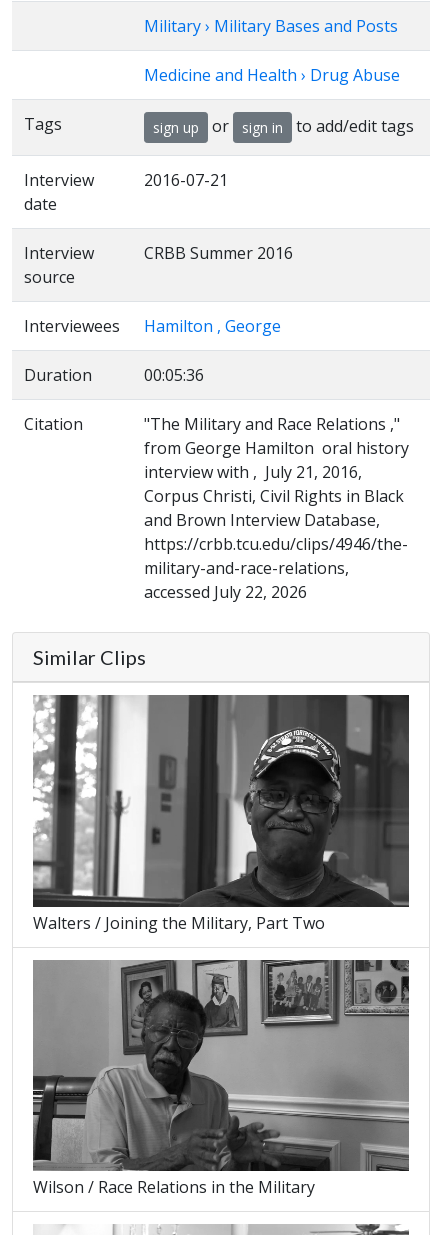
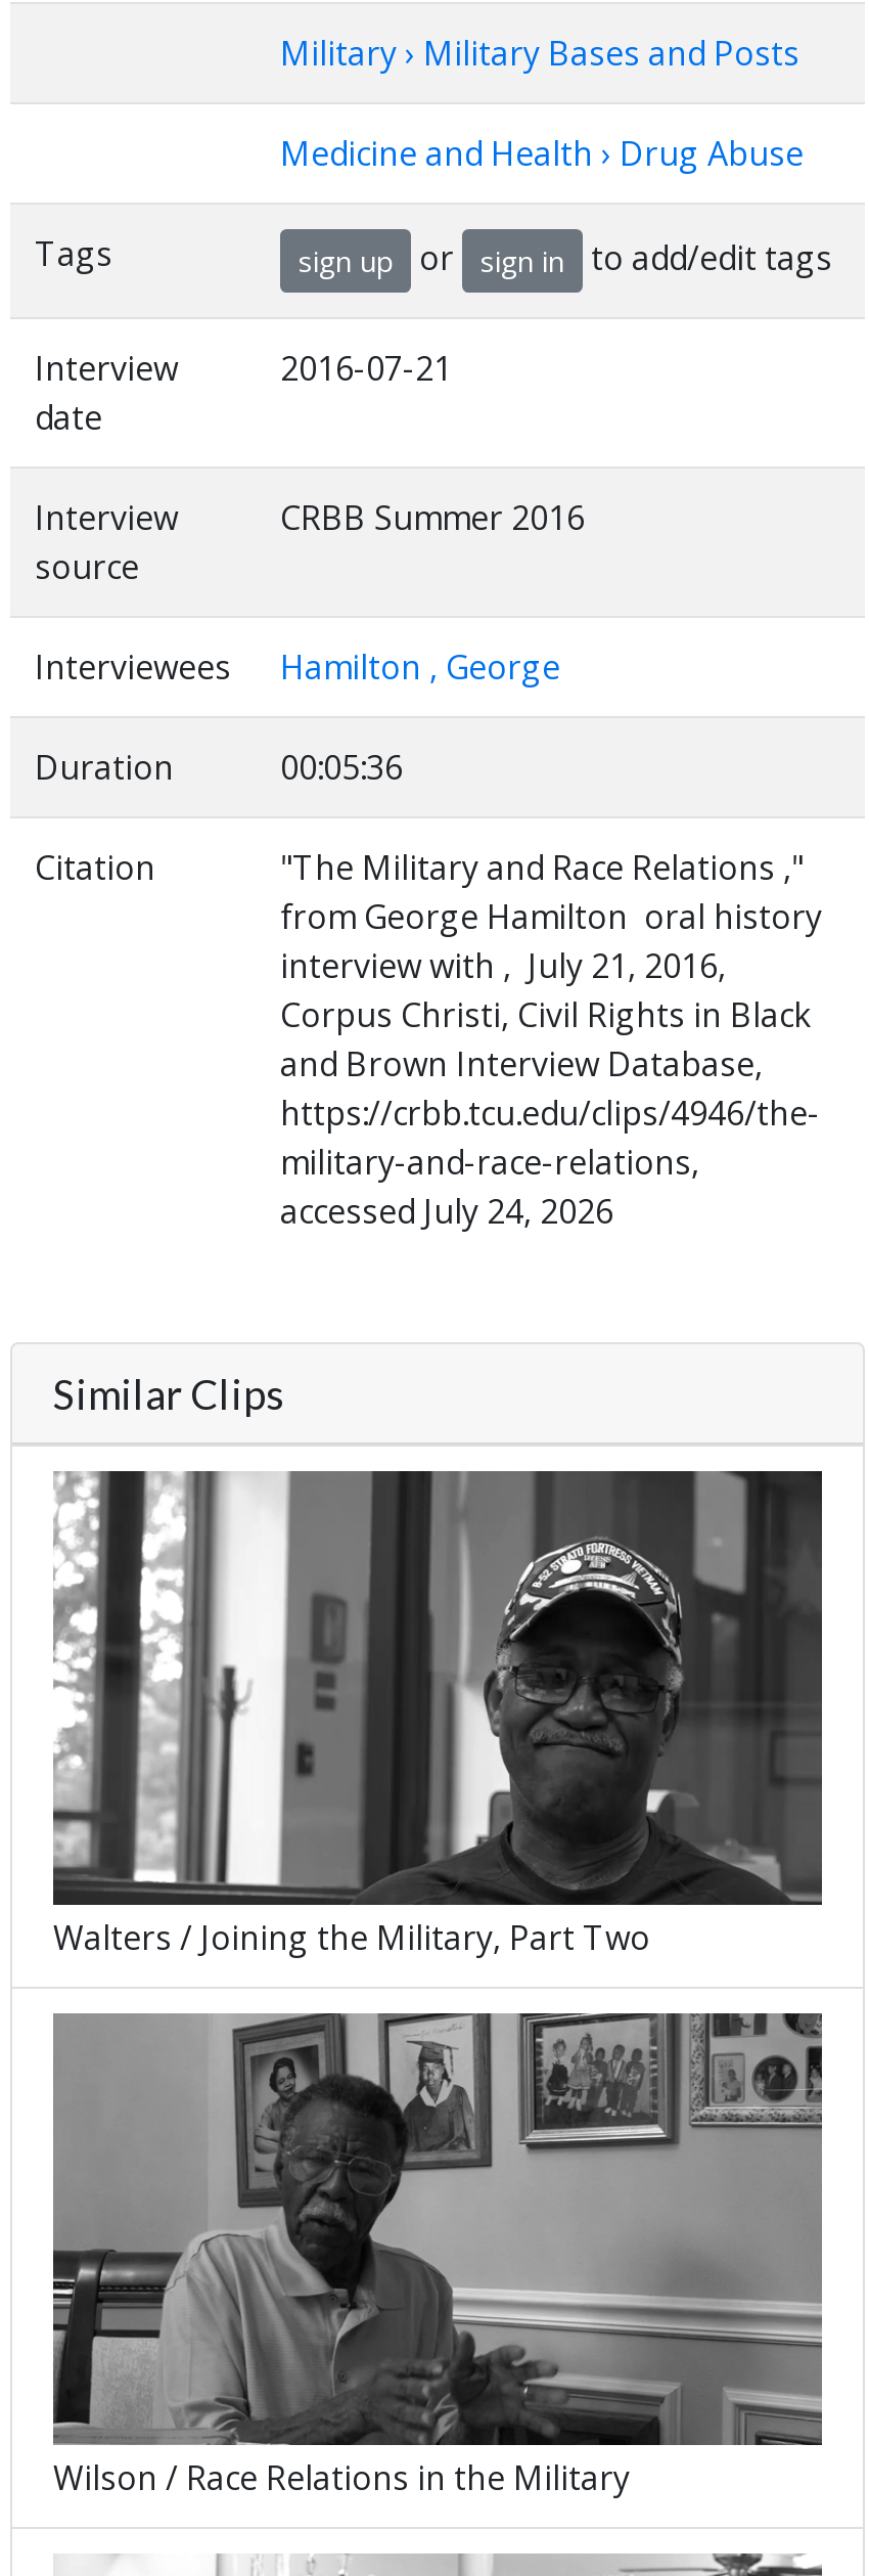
- accessed July 22, 2026
+ accessed July 24, 2026
